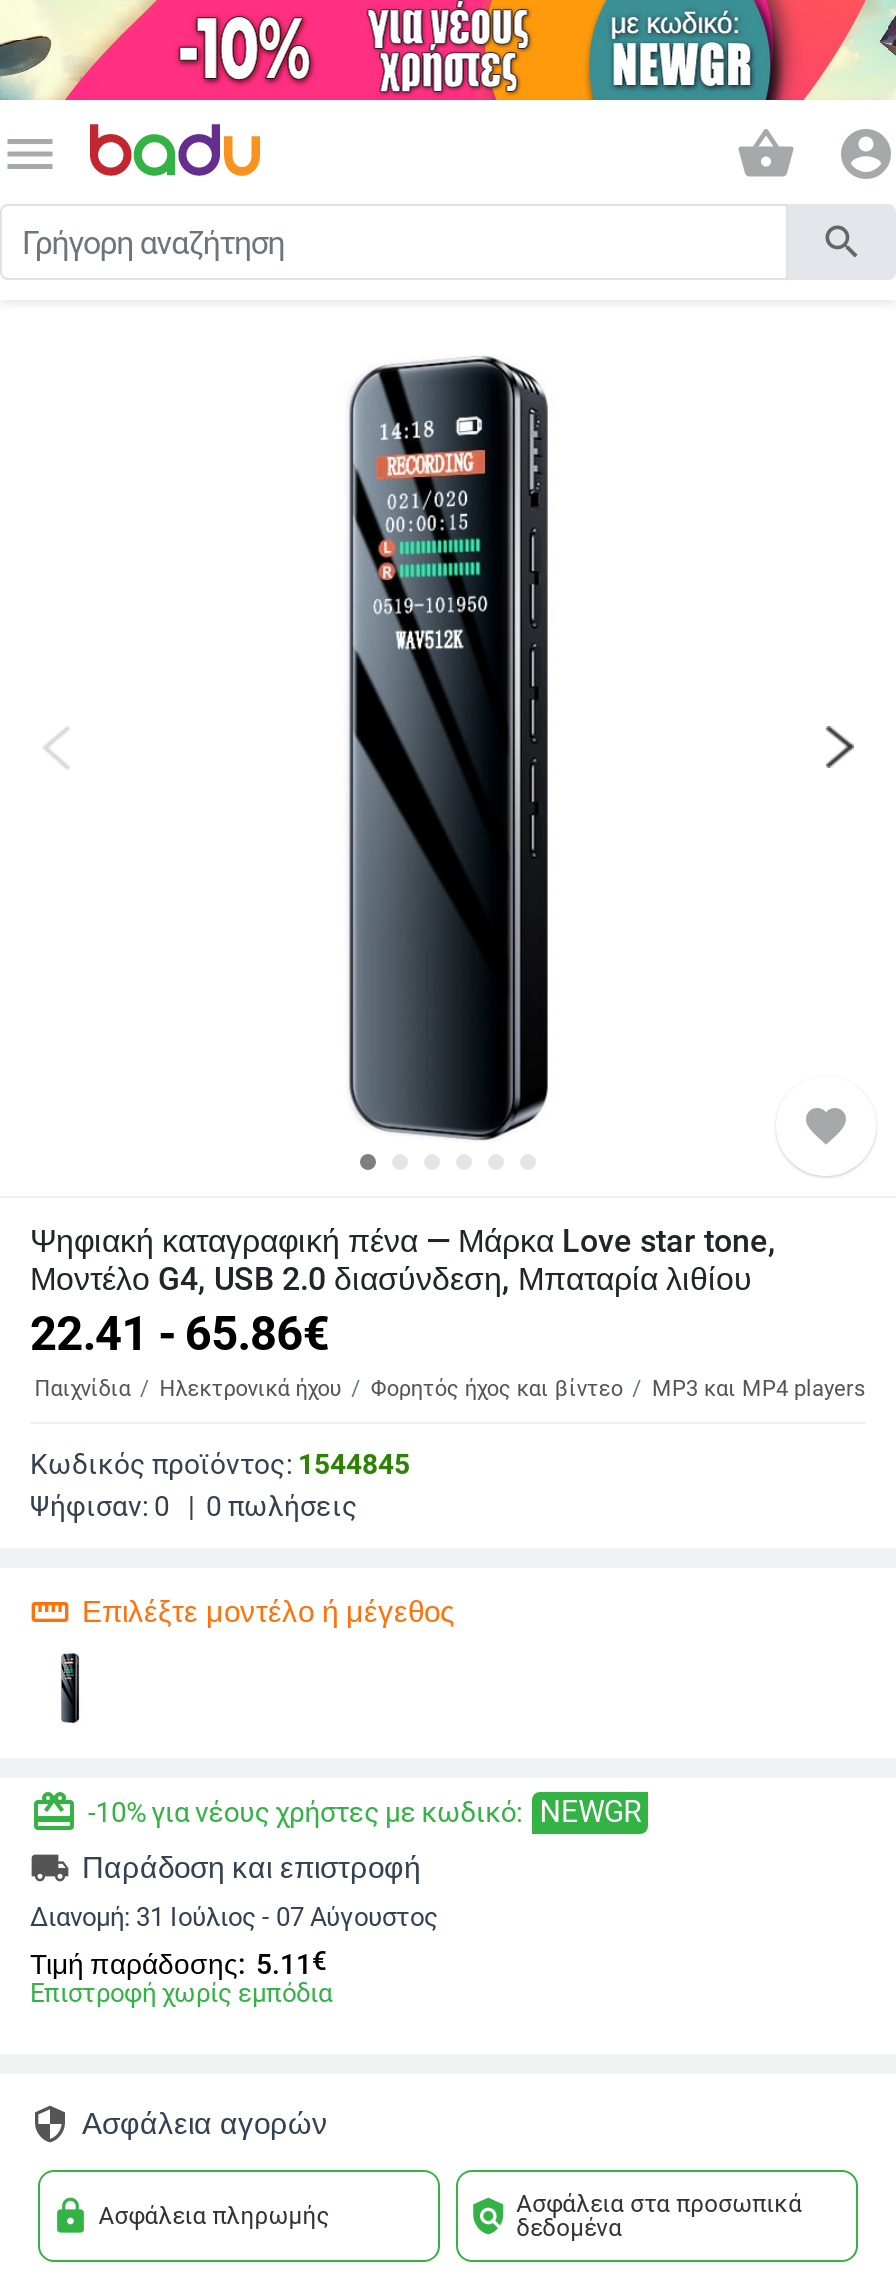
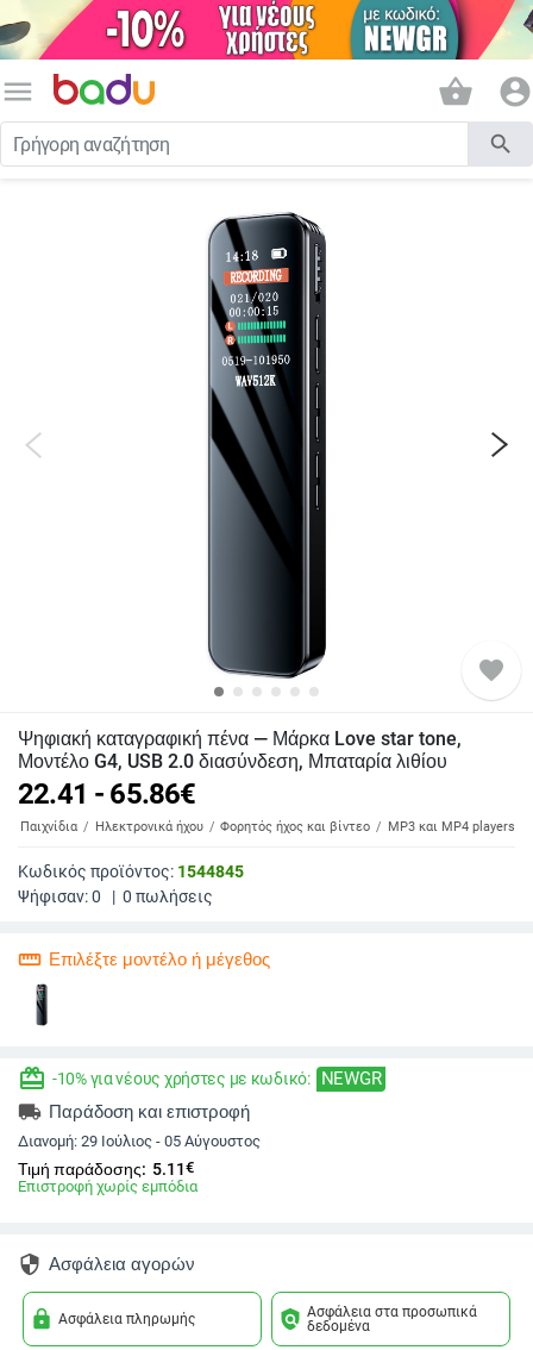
- Διανομή: 31 Ιούλιος - 07 Αύγουστος
+ Διανομή: 29 Ιούλιος - 05 Αύγουστος
